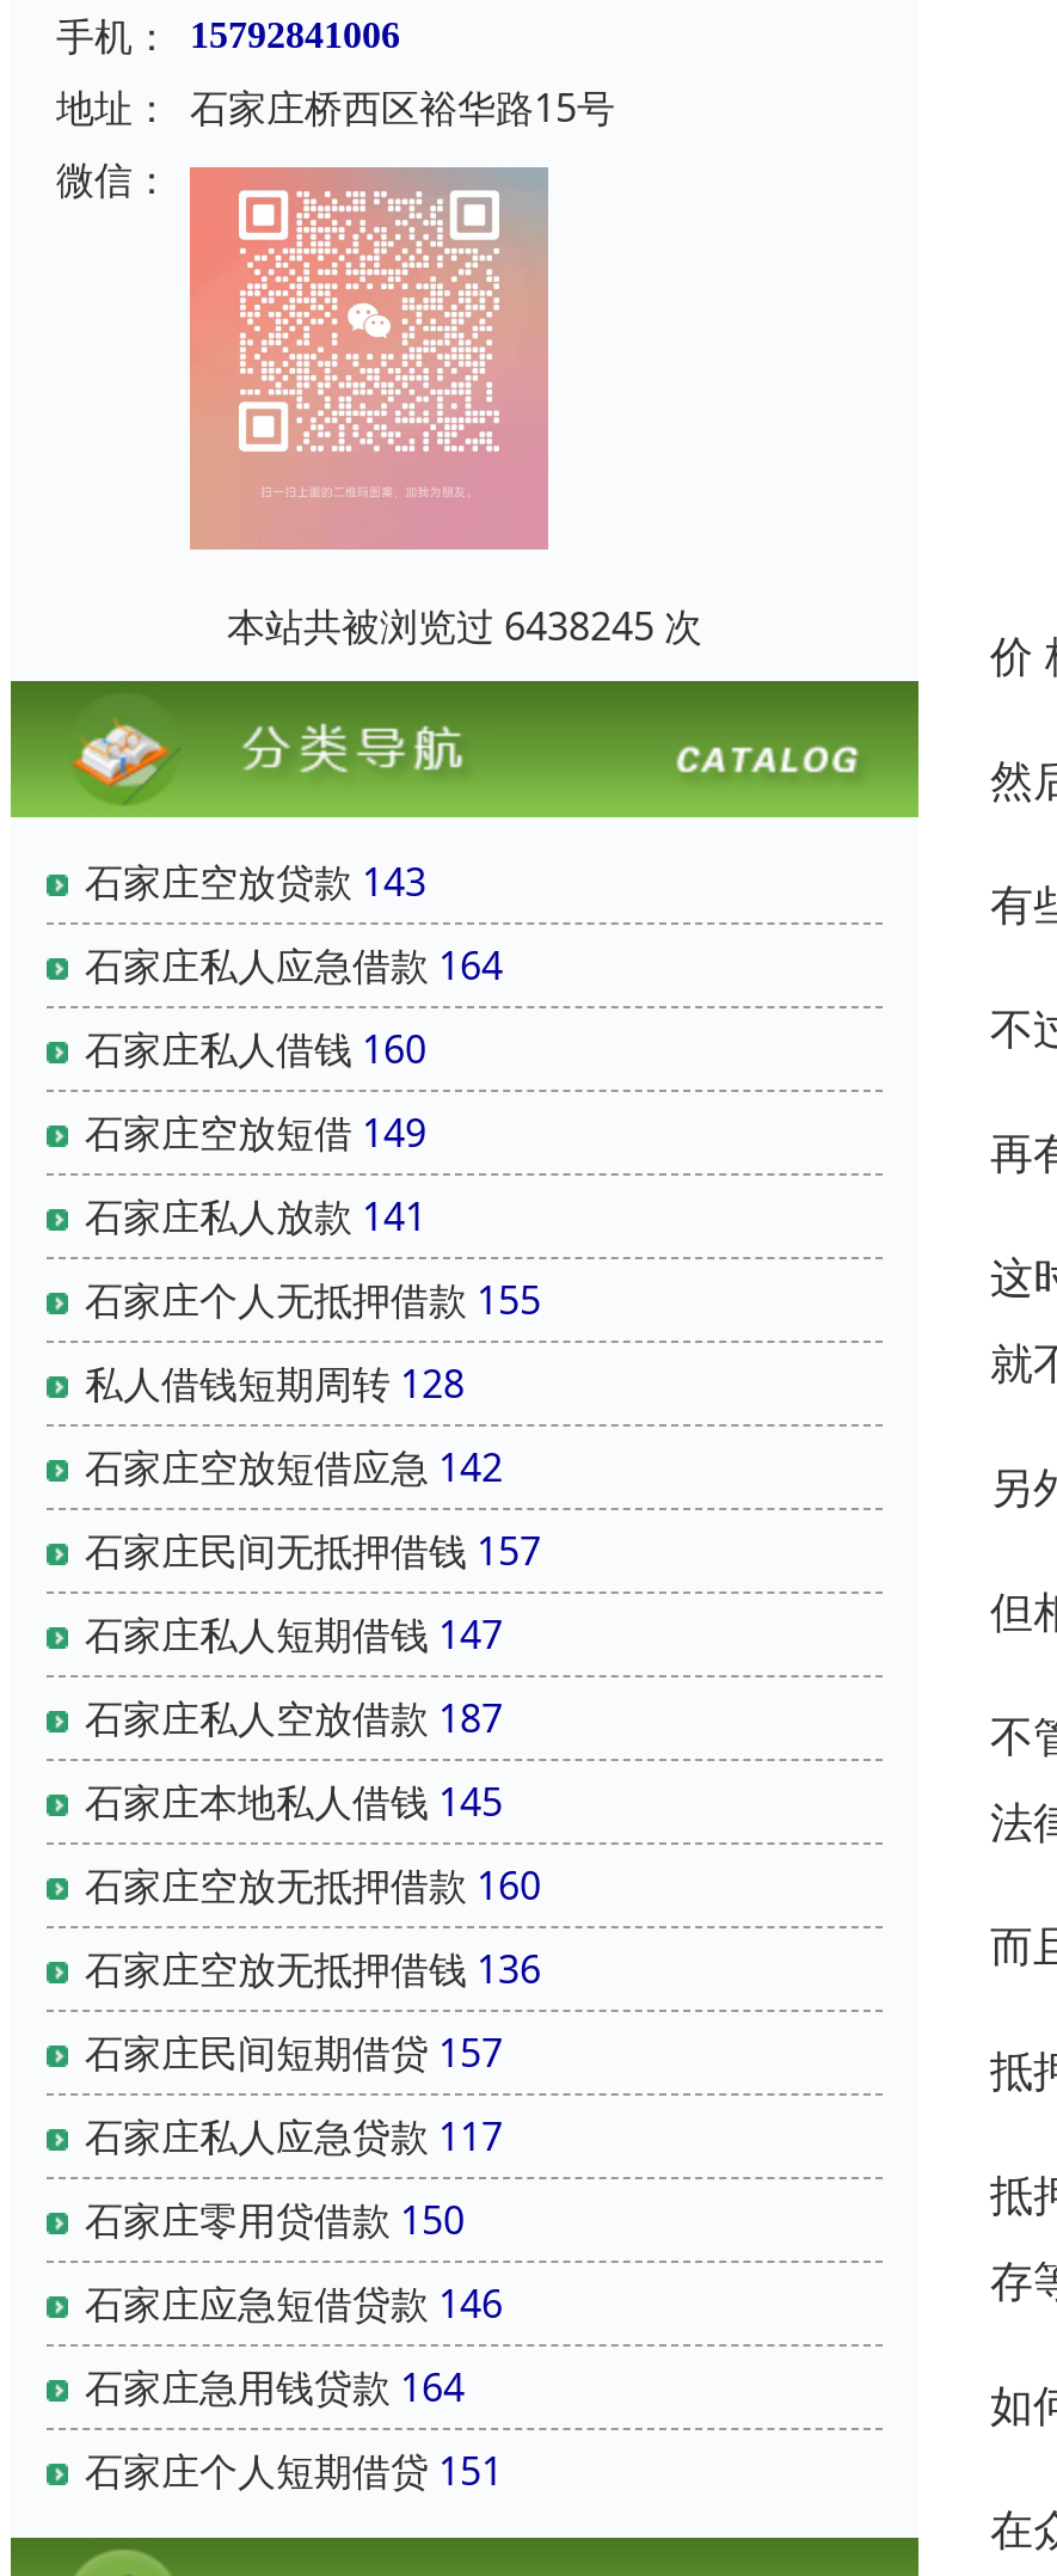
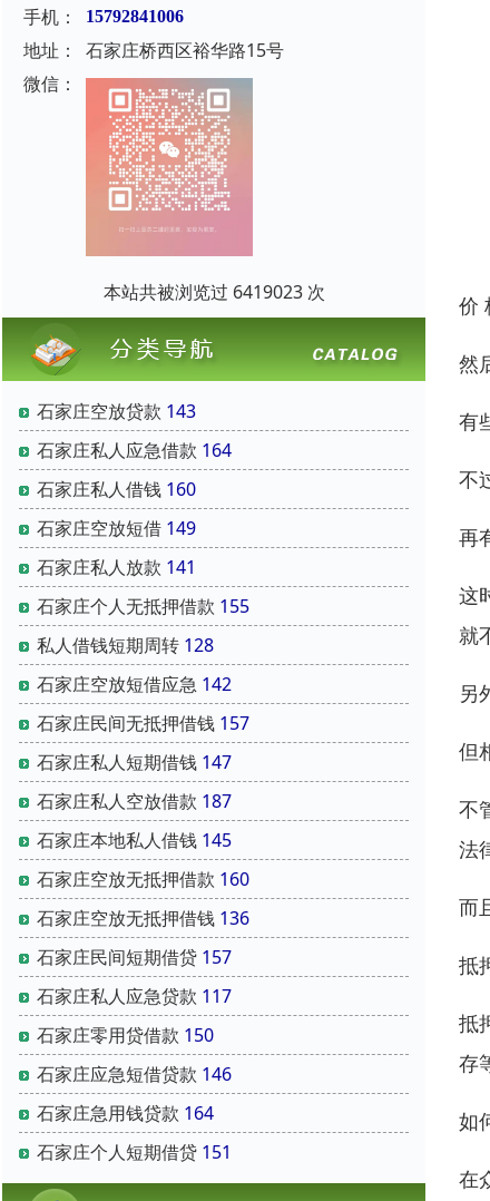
- 本站共被浏览过 6438245 次
+ 本站共被浏览过 6419023 次
